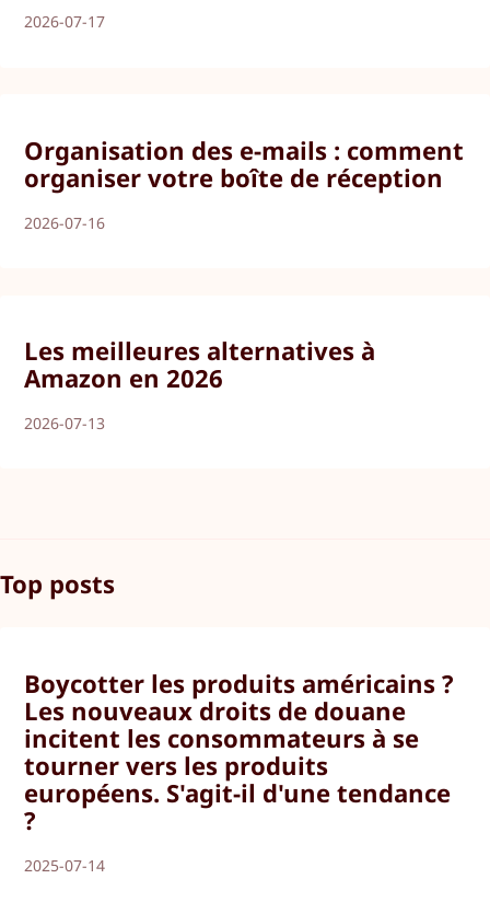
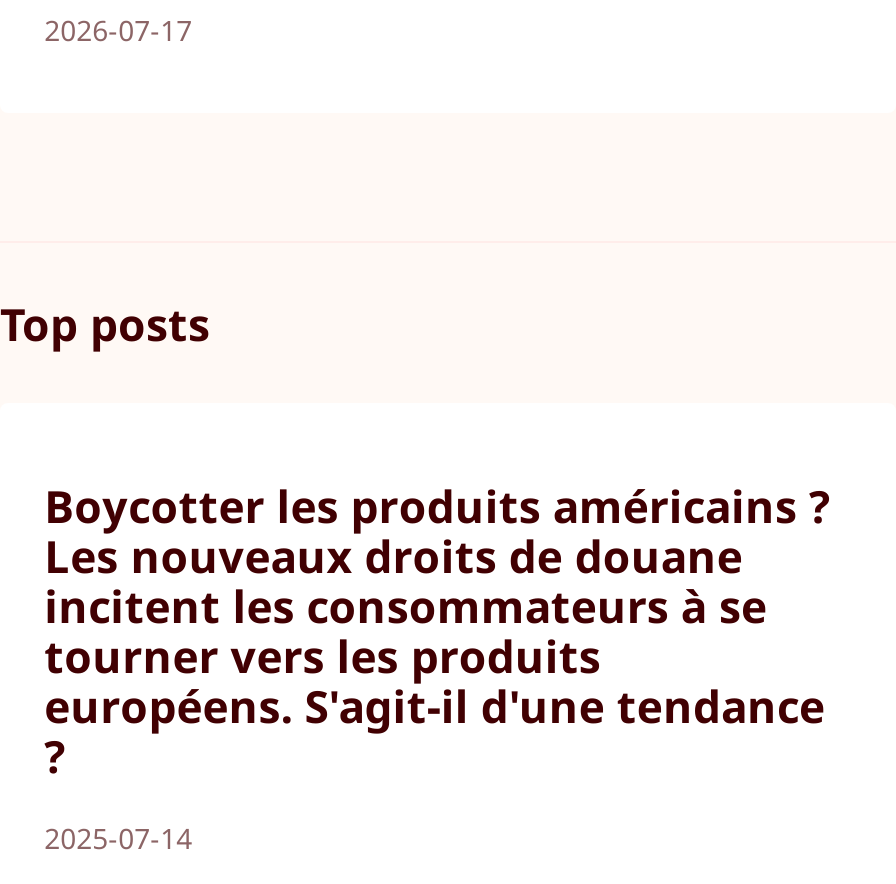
- Organisation des e-mails : comment
- organiser votre boîte de réception
- 2026-07-16

- Les meilleures alternatives à
- Amazon en 2026
- 2026-07-13
